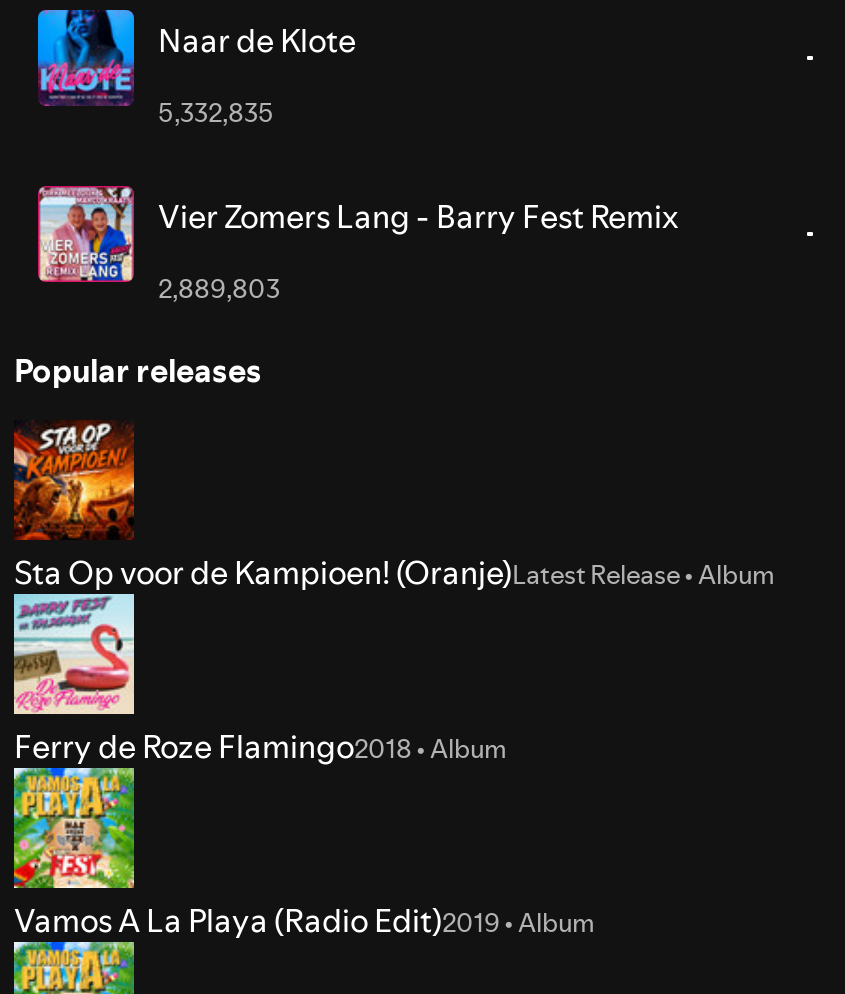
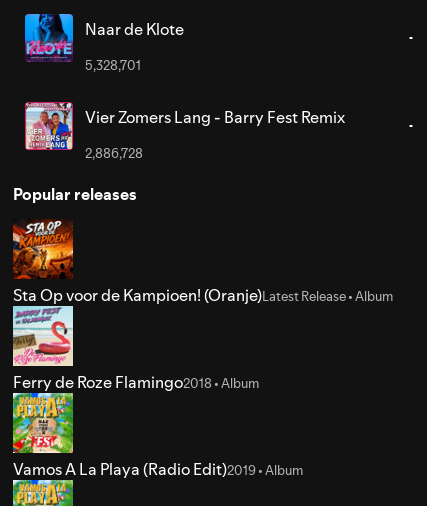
- 5,332,835
+ 5,328,701

- 2,889,803
+ 2,886,728
